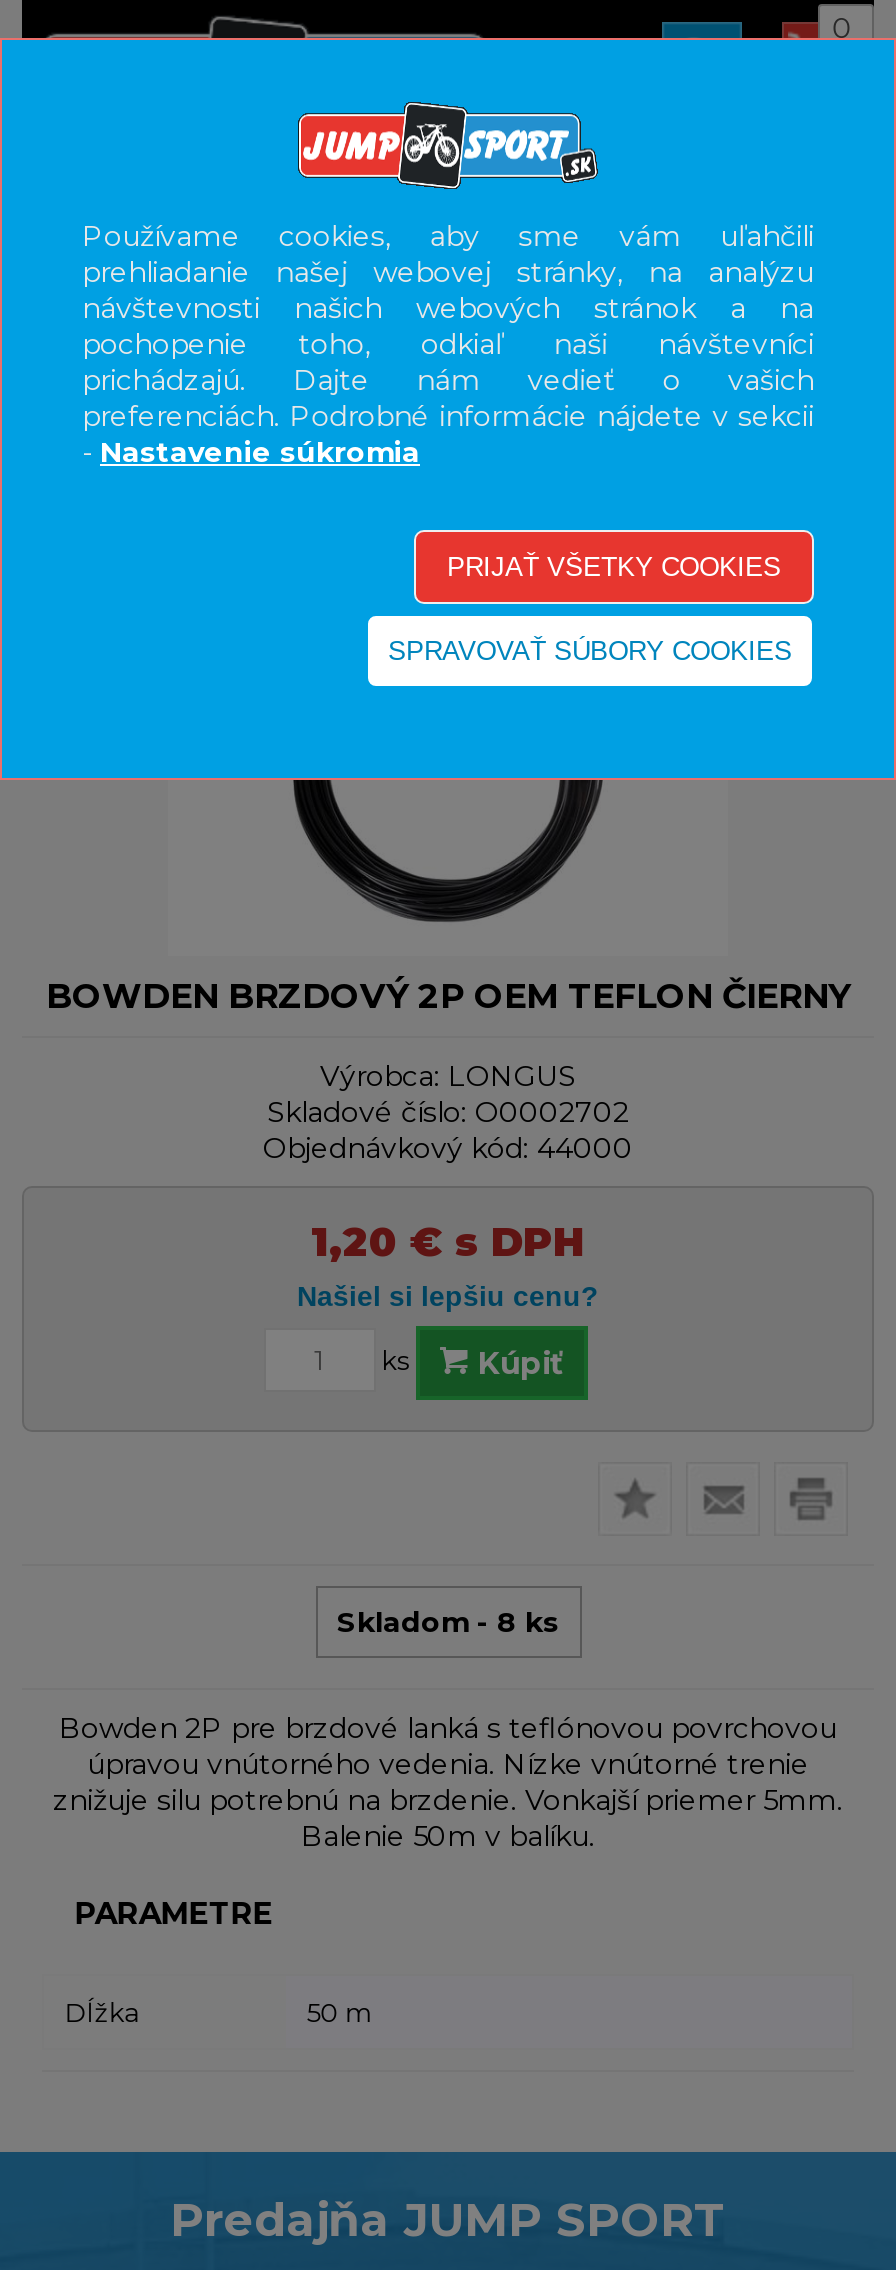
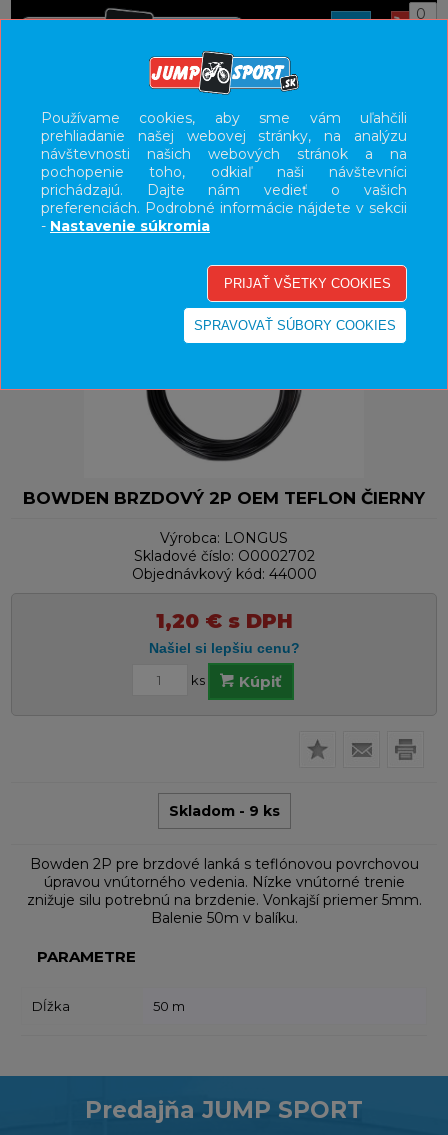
- Skladom - 8 ks
+ Skladom - 9 ks
